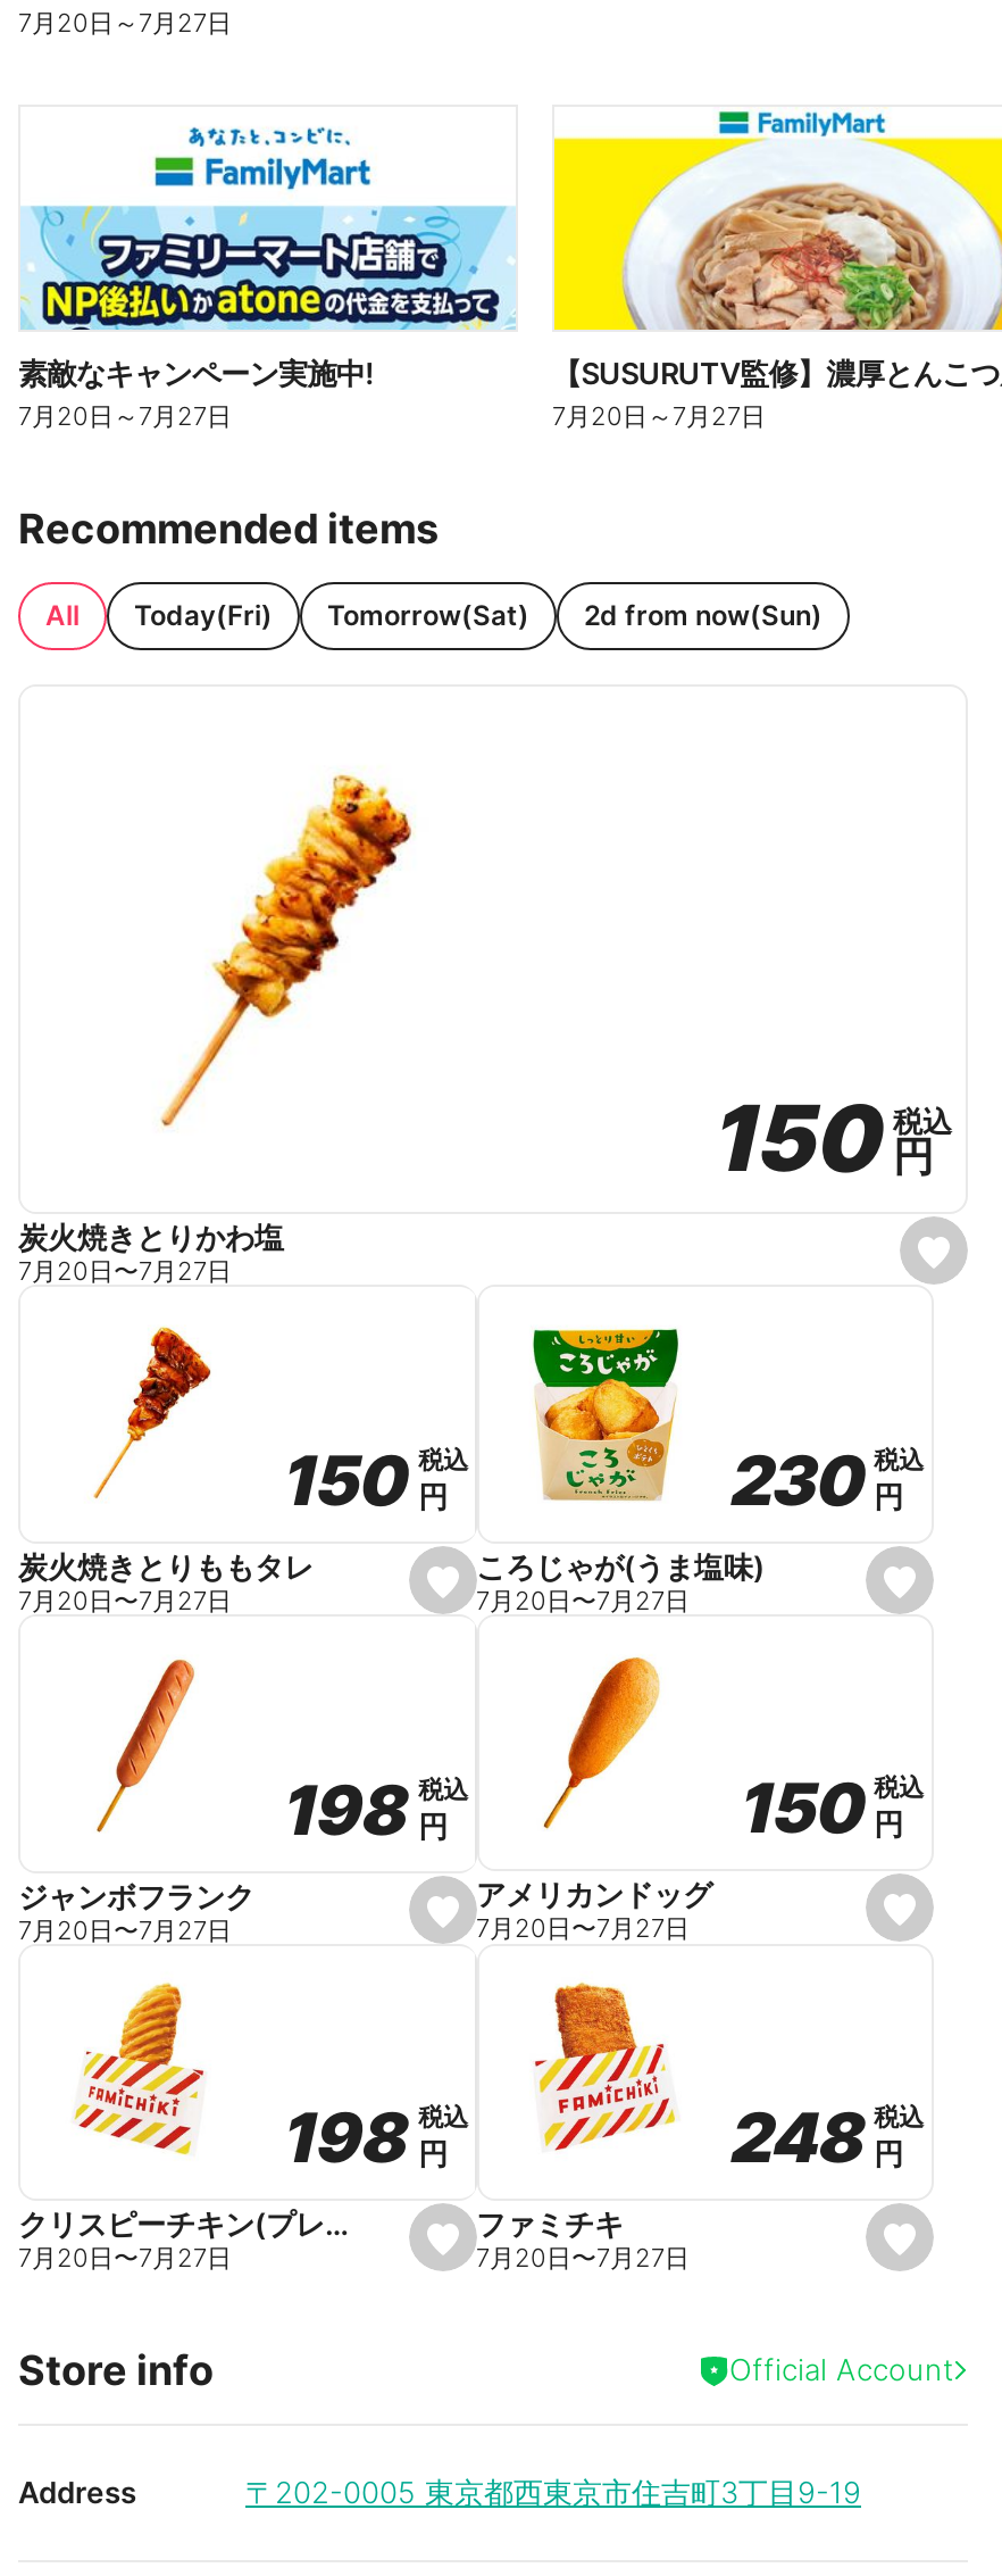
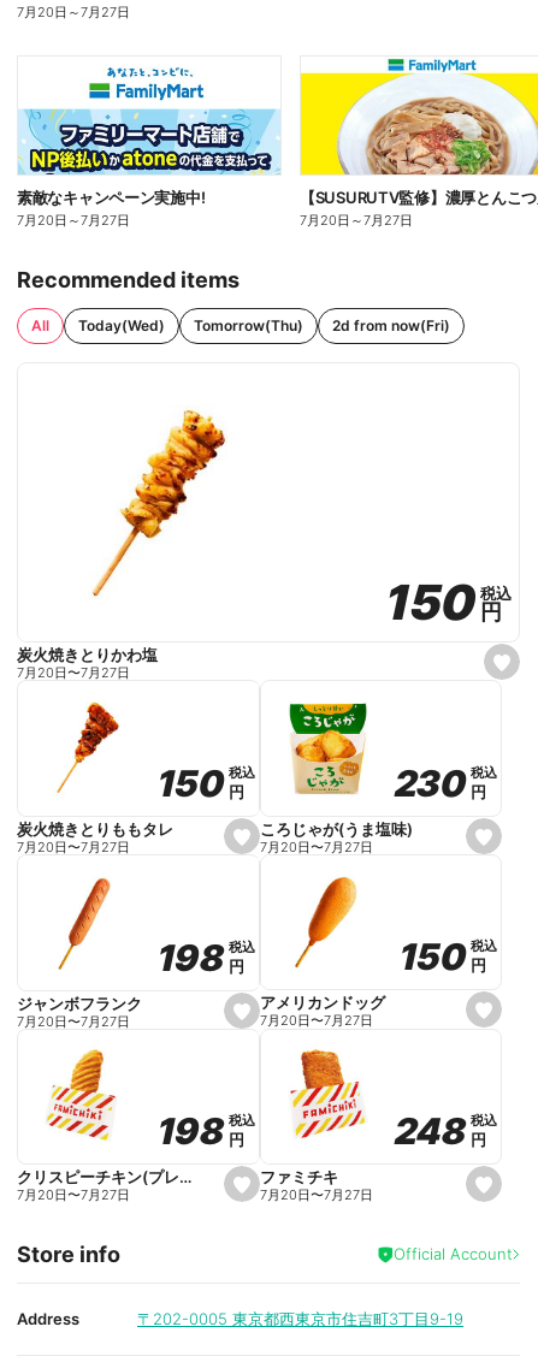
- Today(Fri)
- Tomorrow(Sat)
- 2d from now(Sun)
+ Today(Wed)
+ Tomorrow(Thu)
+ 2d from now(Fri)
